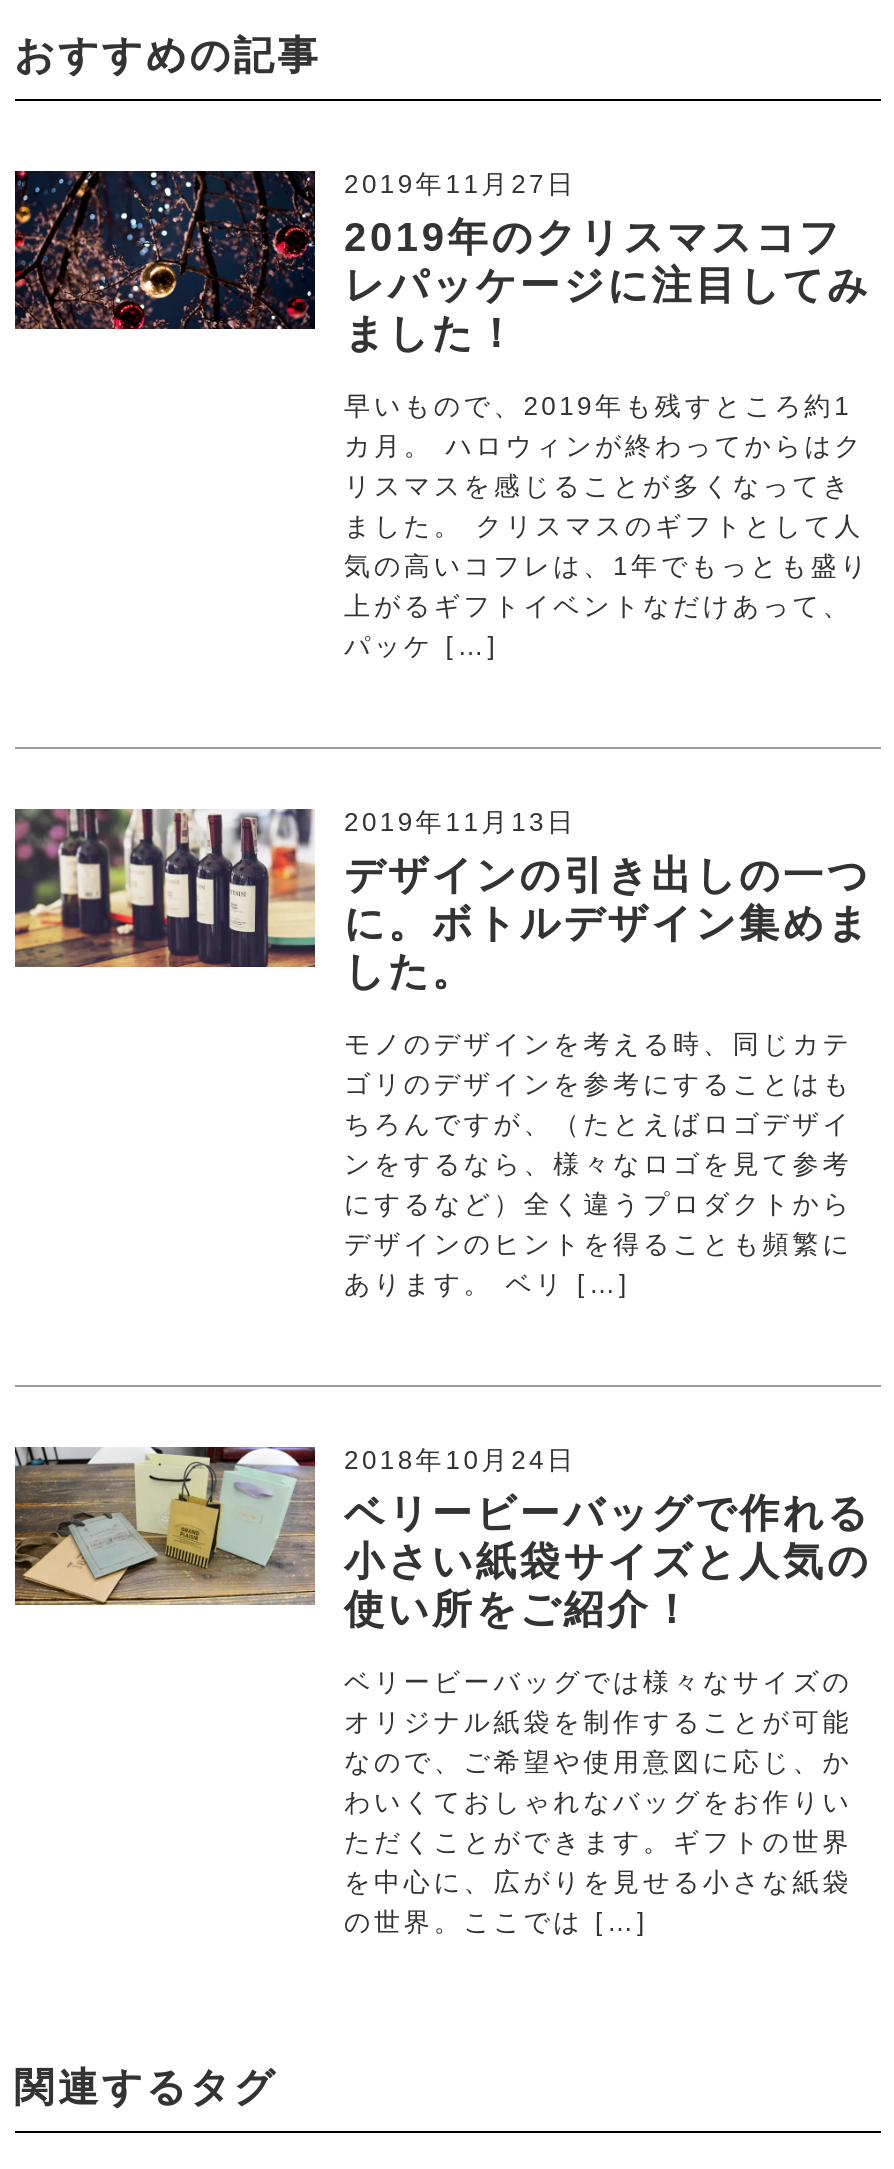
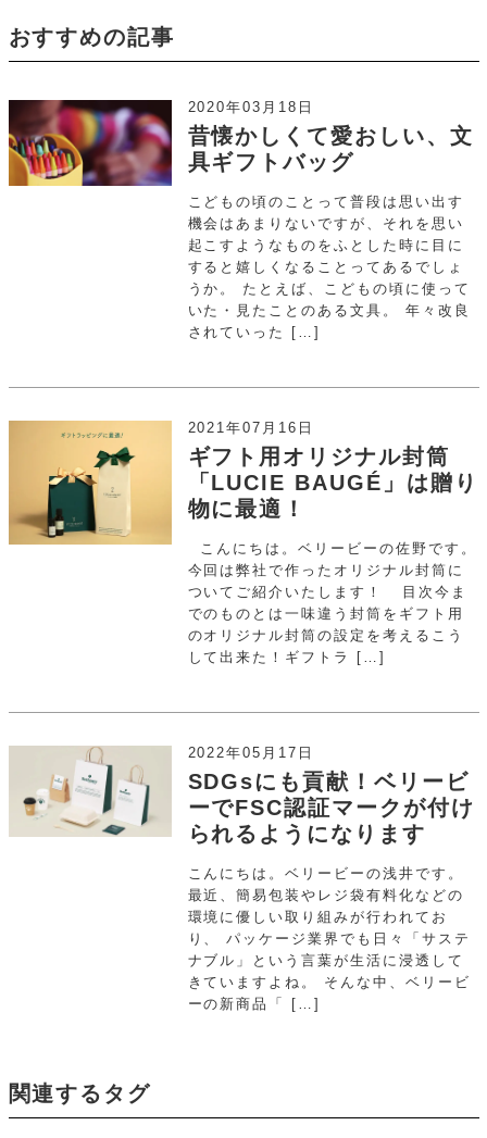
- [image]
- 2019年のクリスマスコフ
- レパッケージに注目してみ
- ました！
+ [image]
+ 昔懐かしくて愛おしい、文
+ 具ギフトバッグ

- 2019年11月27日
+ 2020年03月18日

- 早いもので、2019年も残すところ約1
- カ月。 ハロウィンが終わってからはク
- リスマスを感じることが多くなってき
- ました。 クリスマスのギフトとして人
- 気の高いコフレは、1年でもっとも盛り
- 上がるギフトイベントなだけあって、
- パッケ […]
+ こどもの頃のことって普段は思い出す
+ 機会はあまりないですが、それを思い
+ 起こすようなものをふとした時に目に
+ すると嬉しくなることってあるでしょ
+ うか。 たとえば、こどもの頃に使って
+ いた・見たことのある文具。 年々改良
+ されていった […]

- [image]
- デザインの引き出しの一つ
- に。ボトルデザイン集めま
- した。
+ [image]
+ ギフト用オリジナル封筒
+ 「LUCIE BAUGÉ」は贈り
+ 物に最適！

- 2019年11月13日
+ 2021年07月16日

- モノのデザインを考える時、同じカテ
- ゴリのデザインを参考にすることはも
- ちろんですが、（たとえばロゴデザイ
- ンをするなら、様々なロゴを見て参考
- にするなど）全く違うプロダクトから
- デザインのヒントを得ることも頻繁に
- あります。 ベリ […]
+ こんにちは。ベリービーの佐野です。
+ 今回は弊社で作ったオリジナル封筒に
+ ついてご紹介いたします！ 目次今ま
+ でのものとは一味違う封筒をギフト用
+ のオリジナル封筒の設定を考えるこう
+ して出来た！ギフトラ […]

- [image]
- ベリービーバッグで作れる
- 小さい紙袋サイズと人気の
- 使い所をご紹介！
+ [image]
+ SDGsにも貢献！ベリービ
+ ーでFSC認証マークが付け
+ られるようになります

- 2018年10月24日
+ 2022年05月17日

- ベリービーバッグでは様々なサイズの
- オリジナル紙袋を制作することが可能
- なので、ご希望や使用意図に応じ、か
- わいくておしゃれなバッグをお作りい
- ただくことができます。ギフトの世界
- を中心に、広がりを見せる小さな紙袋
- の世界。ここでは […]
+ こんにちは。ベリービーの浅井です。
+ 最近、簡易包装やレジ袋有料化などの
+ 環境に優しい取り組みが行われてお
+ り、 パッケージ業界でも日々「サステ
+ ナブル」という言葉が生活に浸透して
+ きていますよね。 そんな中、ベリービ
+ ーの新商品「 […]
